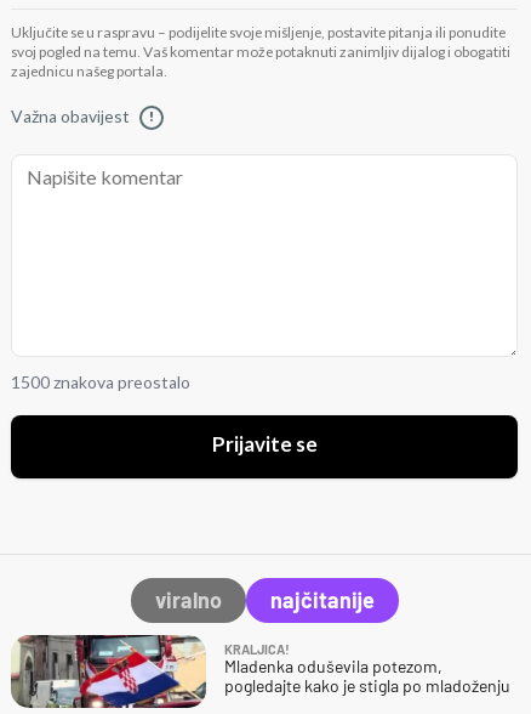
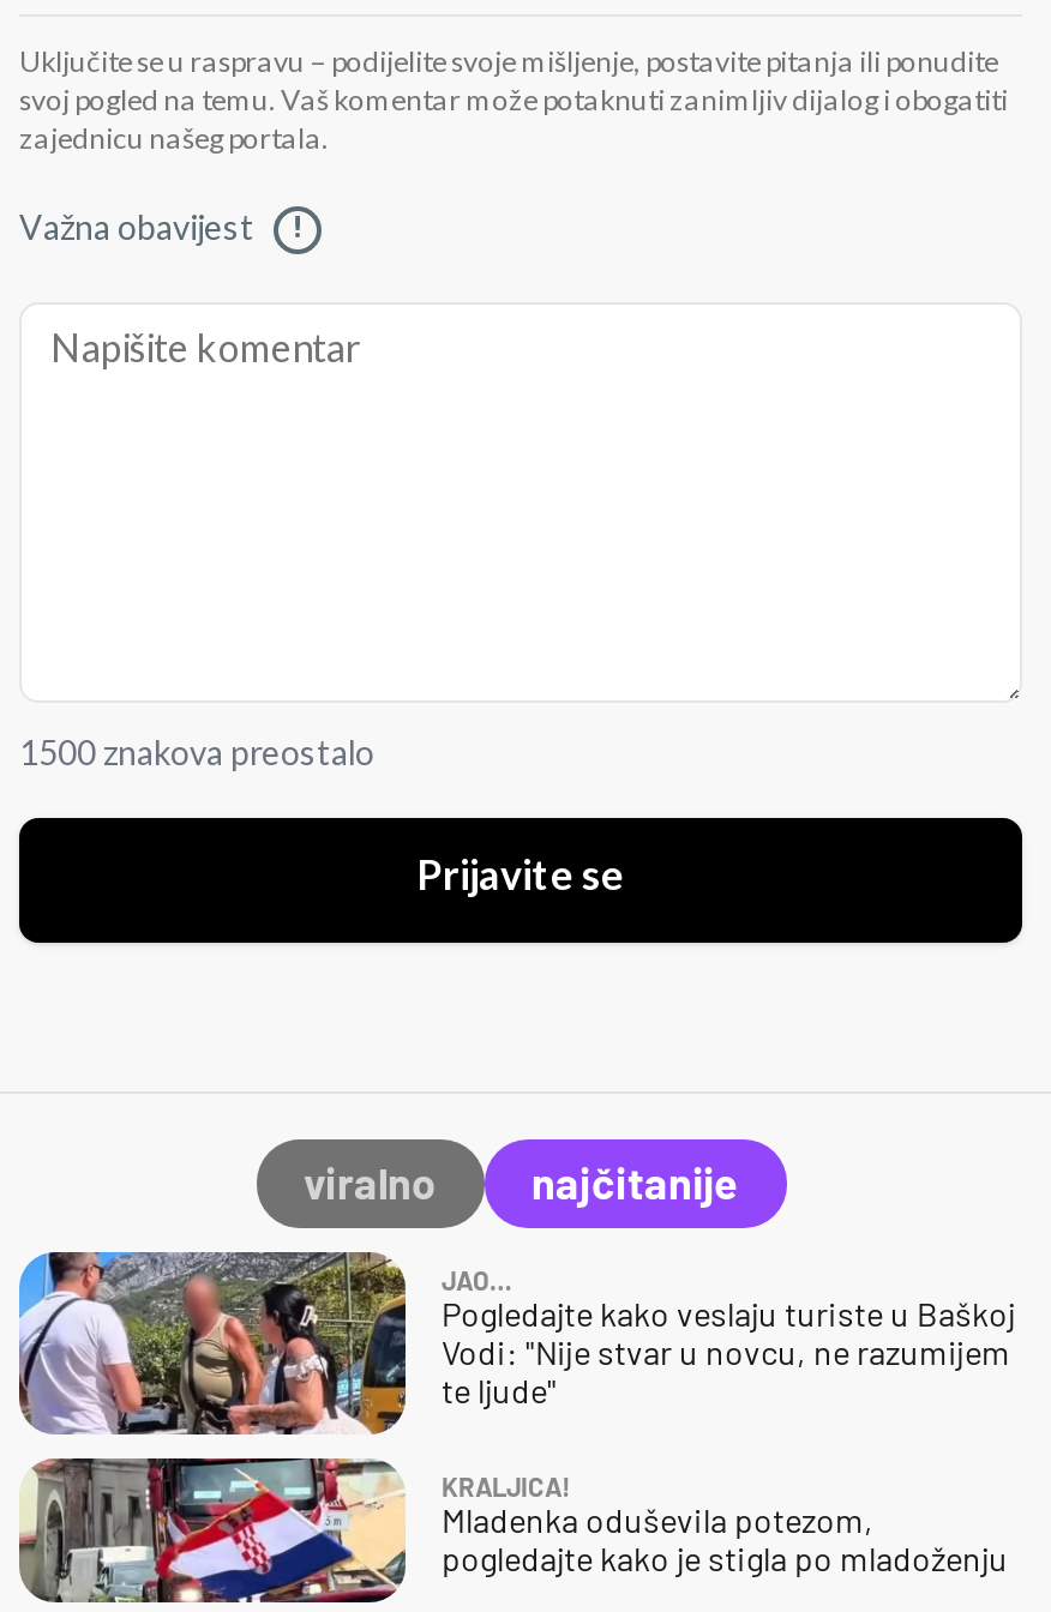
+ [image]
+ JAO…
+ Pogledajte kako veslaju turiste u Baškoj
+ Vodi: "Nije stvar u novcu, ne razumijem
+ te ljude"
